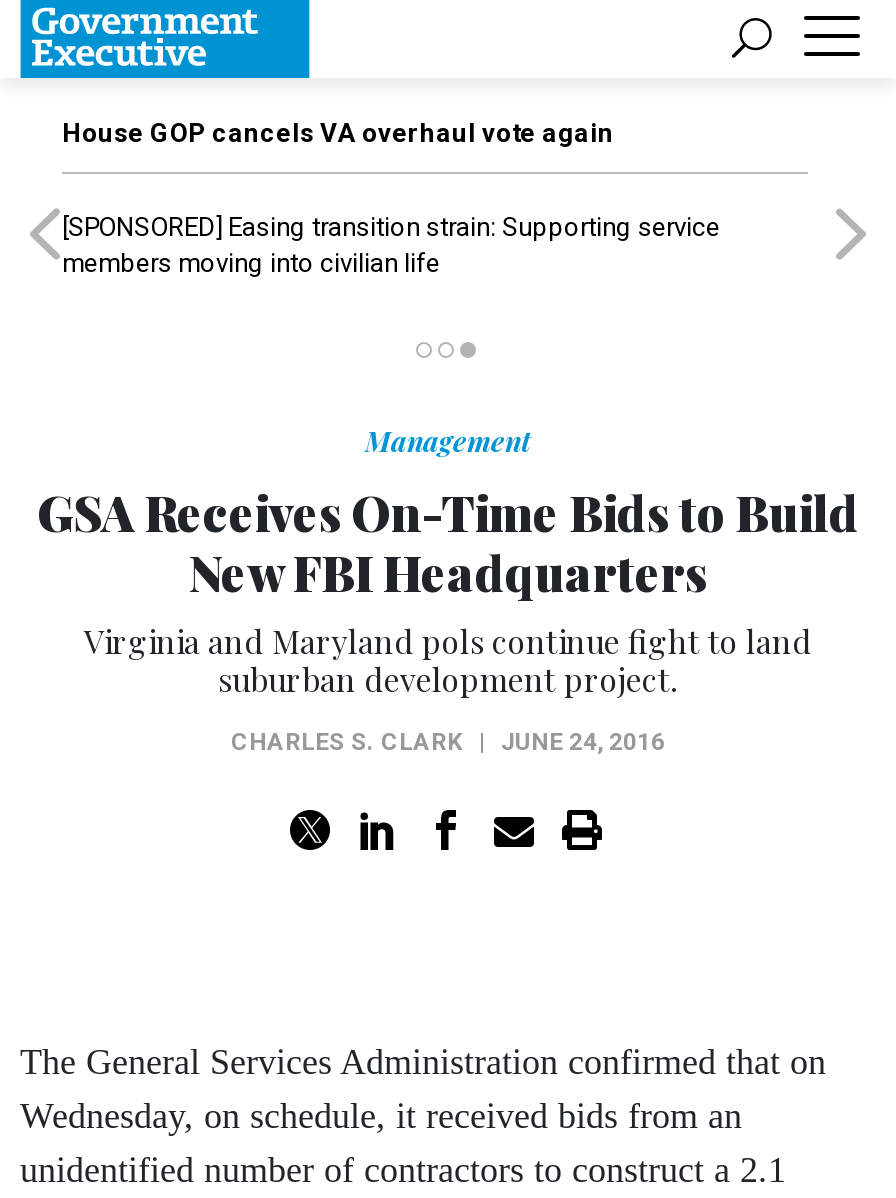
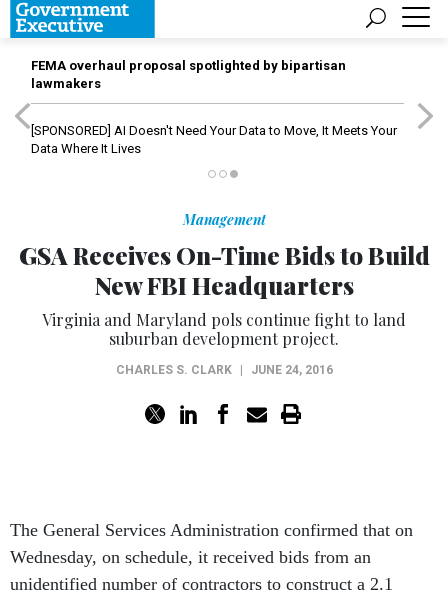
- House GOP cancels VA overhaul vote again
+ FEMA overhaul proposal spotlighted by bipartisan
+ lawmakers

- [SPONSORED] Easing transition strain: Supporting service
- members moving into civilian life
+ [SPONSORED] AI Doesn't Need Your Data to Move, It Meets Your
+ Data Where It Lives
